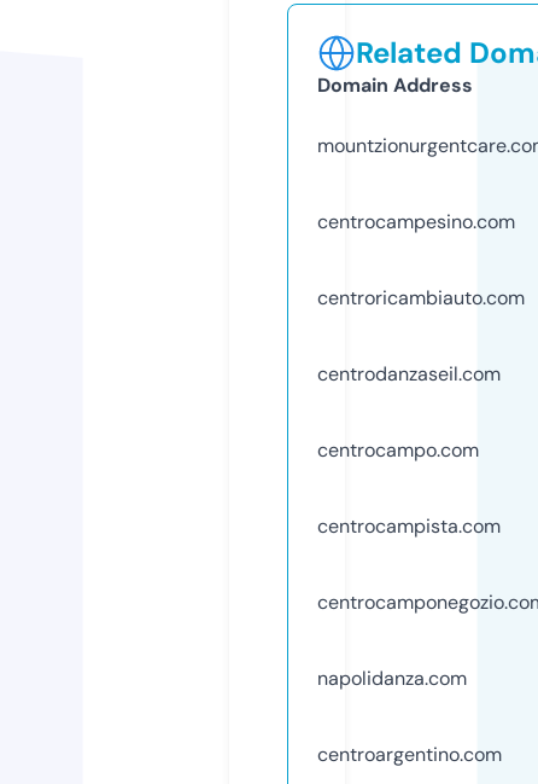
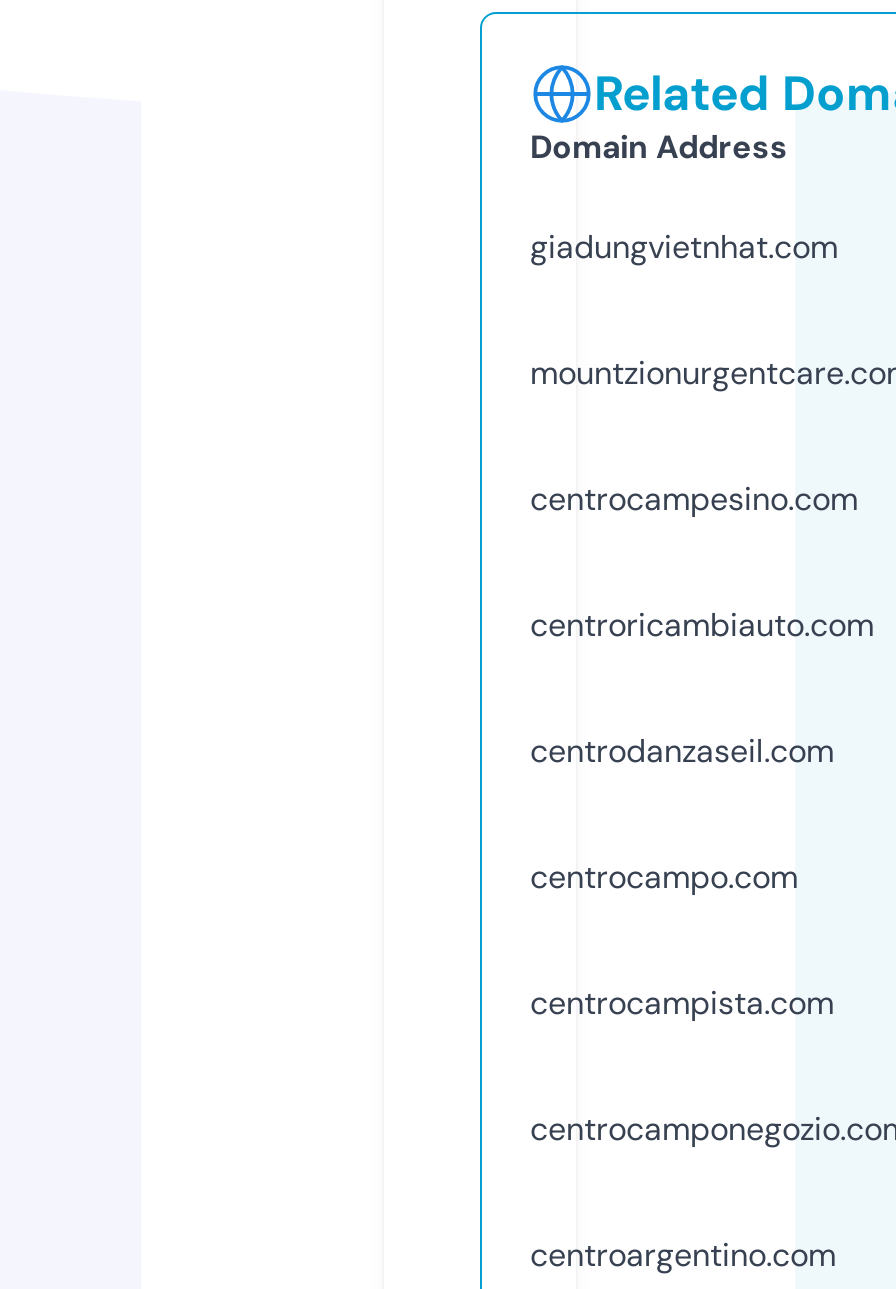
+ giadungvietnhat.com

moved down: centrocampesino.com | centroricambiauto.com | centrodanzaseil.com | centrocampo.com | centrocampista.com

- napolidanza.com
